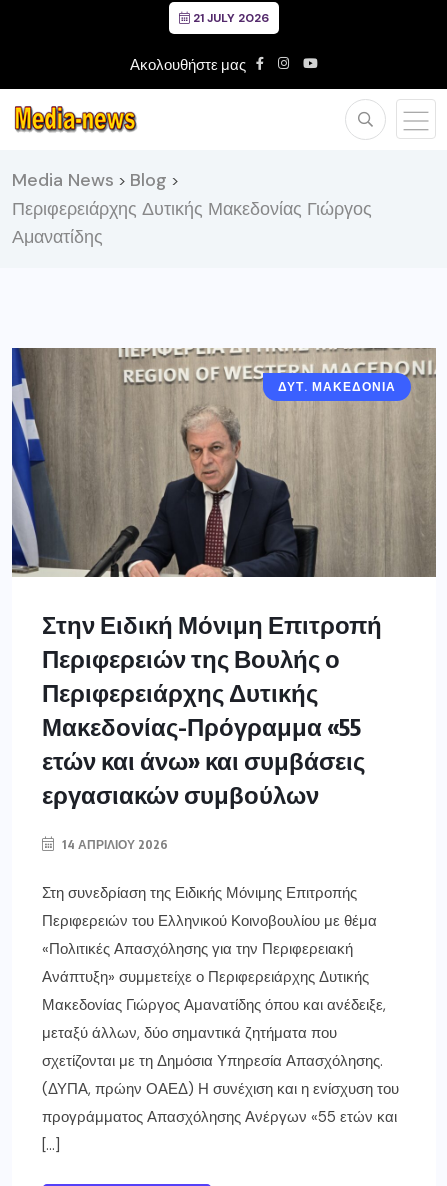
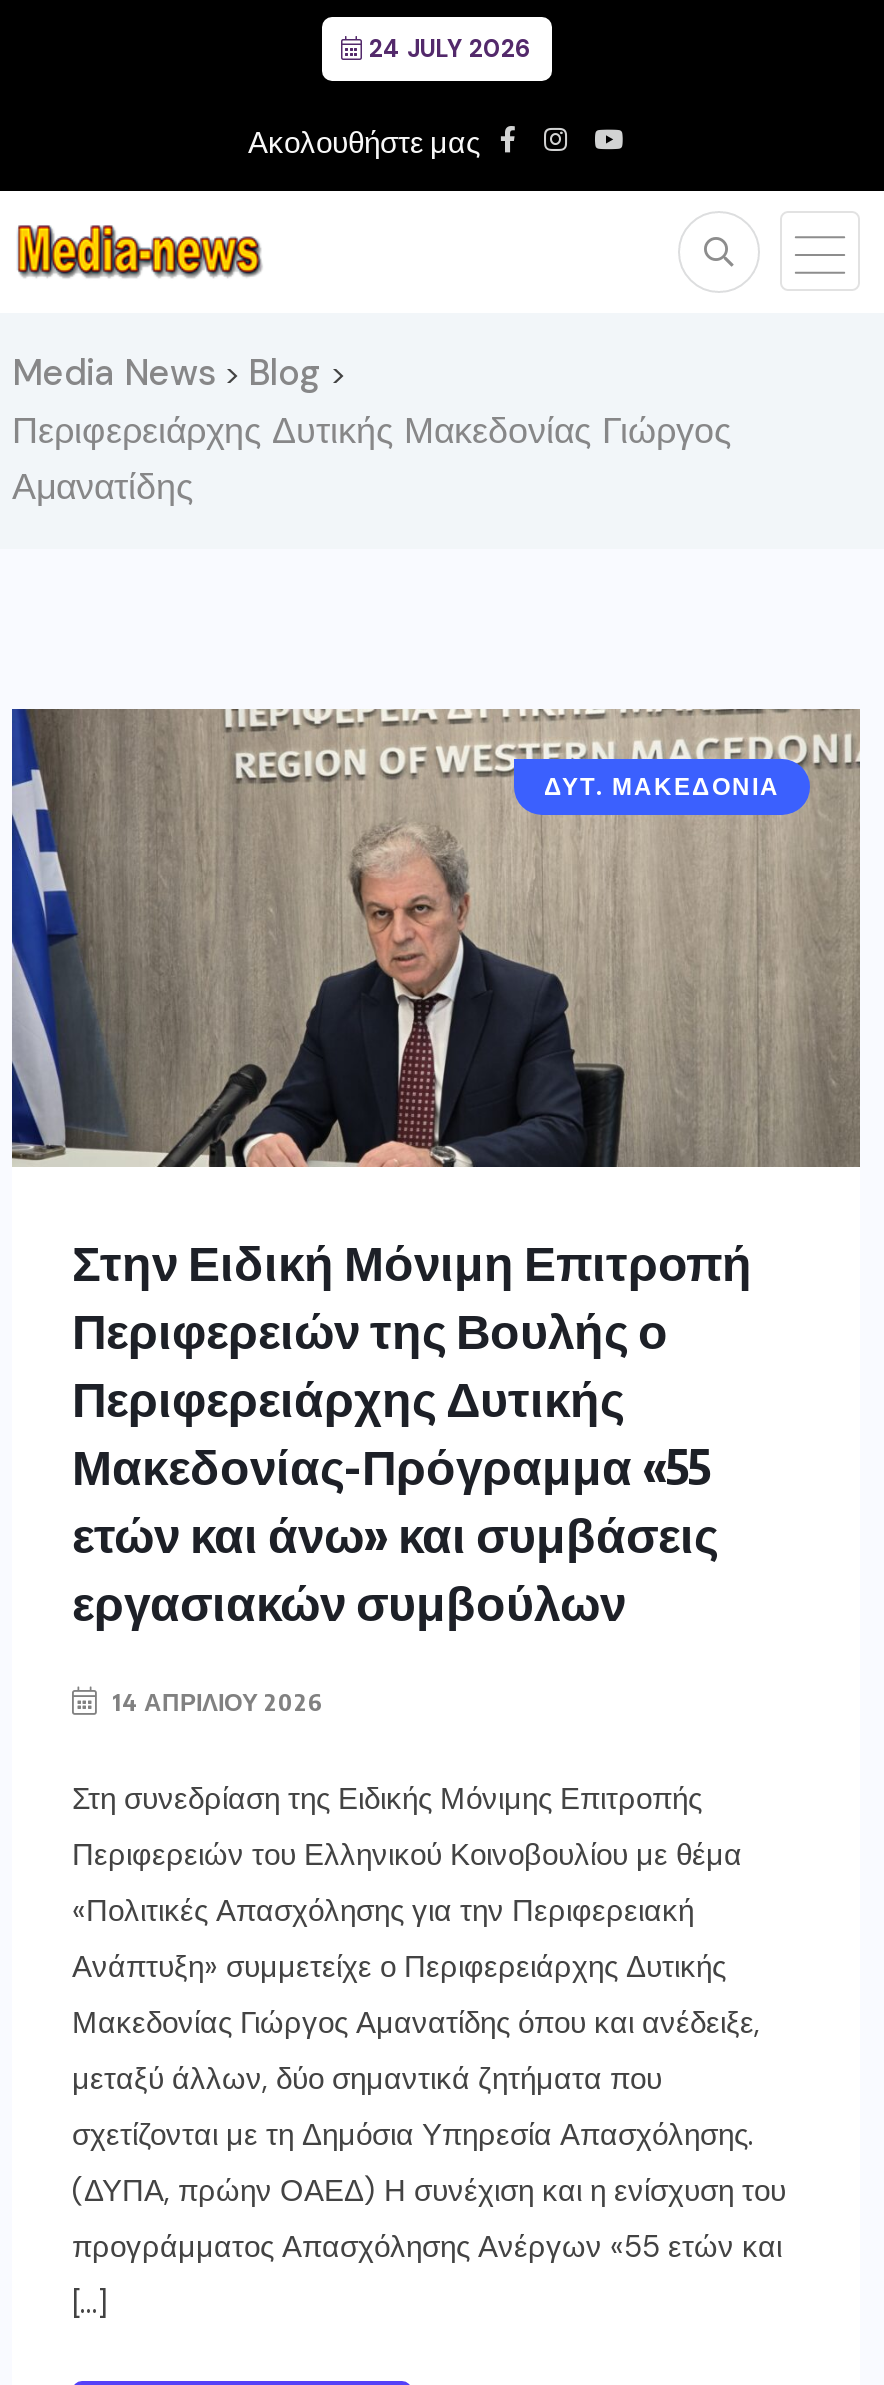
- 21 JULY 2026
+ 24 JULY 2026
